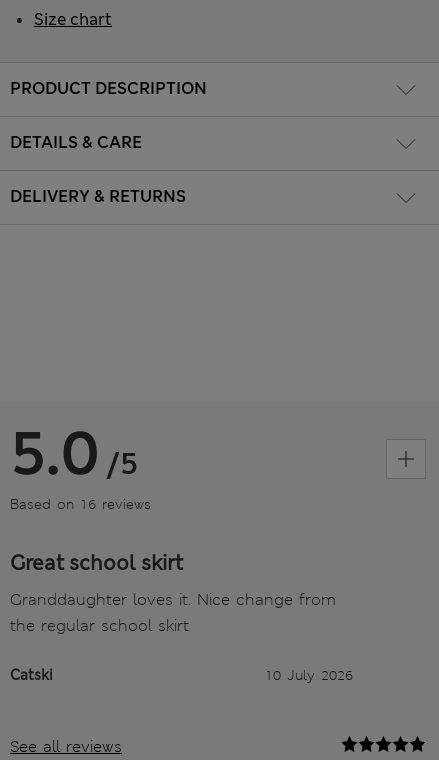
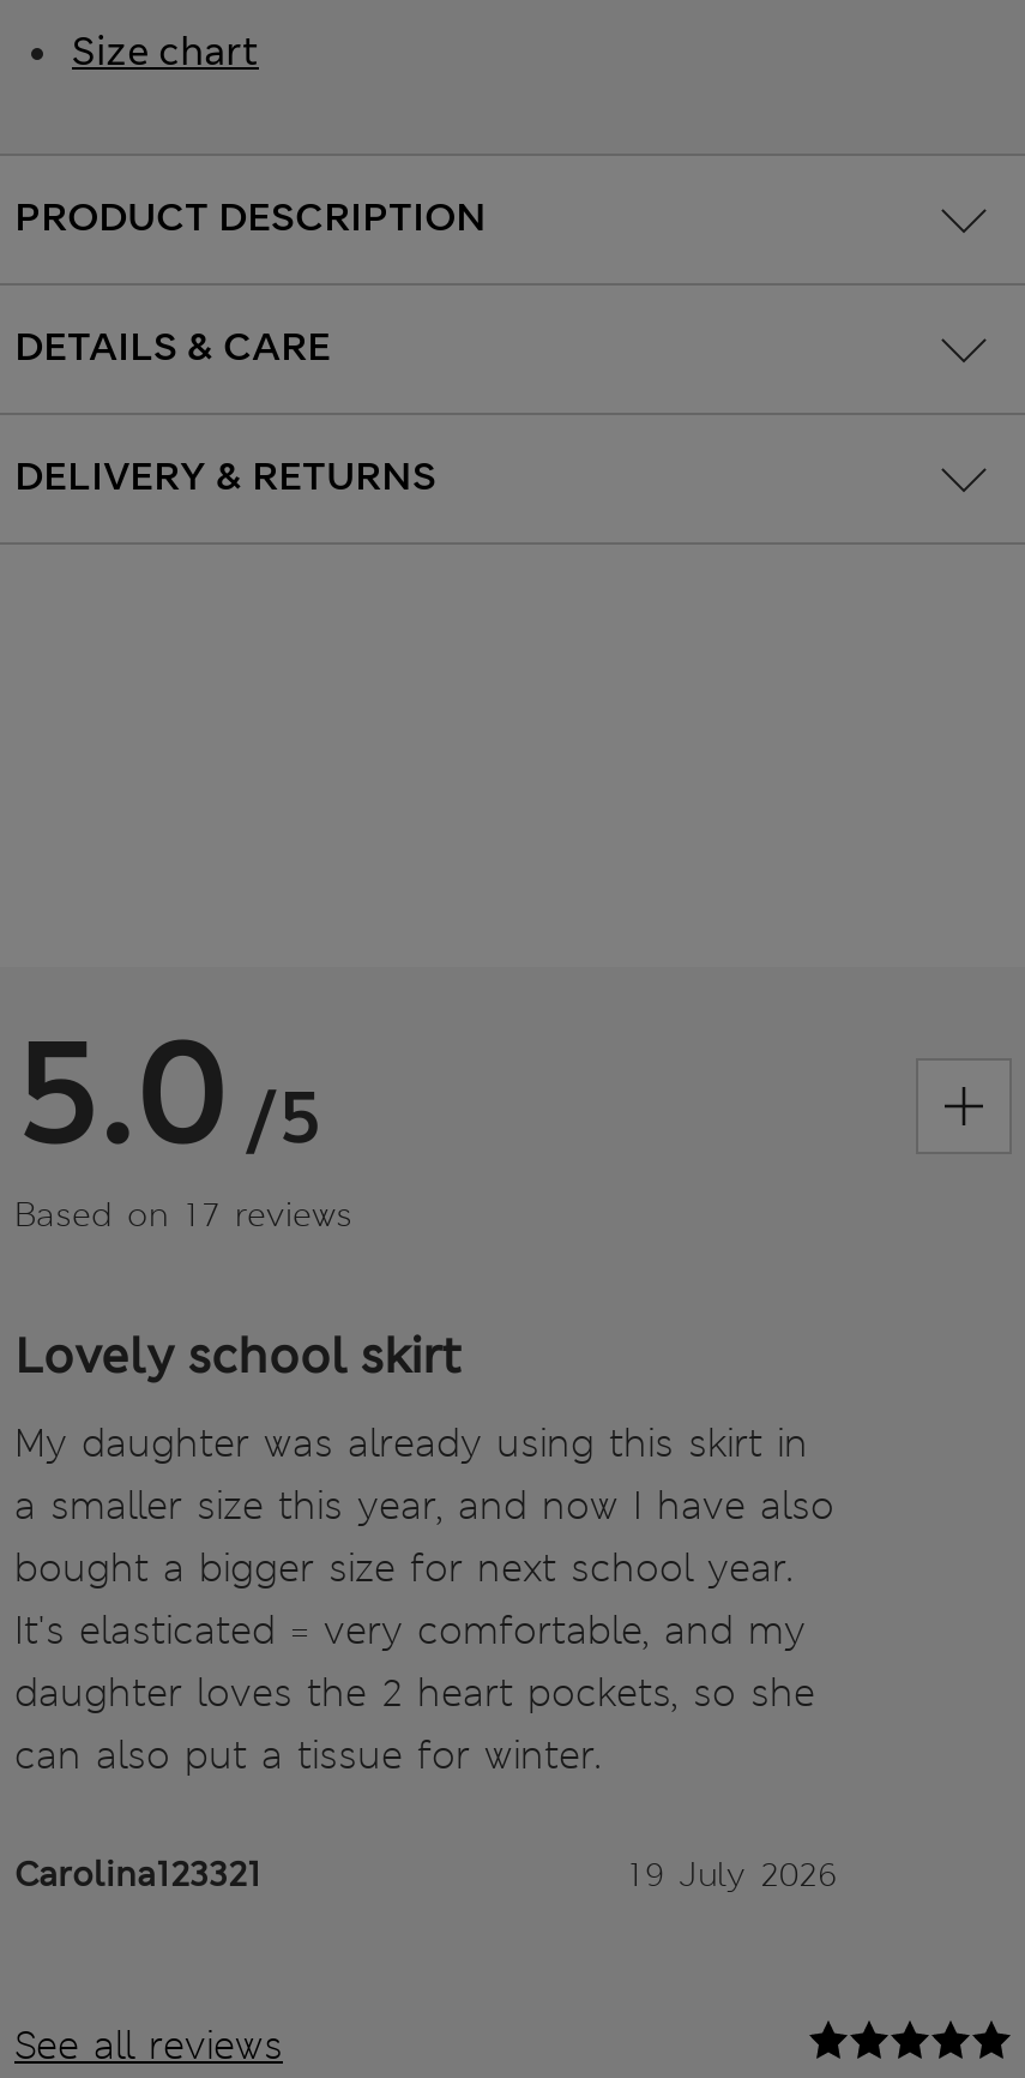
- Based on 16 reviews
+ Based on 17 reviews

- Great school skirt
+ Lovely school skirt

- Granddaughter loves it. Nice change from
- the regular school skirt
+ My daughter was already using this skirt in
+ a smaller size this year, and now I have also
+ bought a bigger size for next school year.
+ It's elasticated = very comfortable, and my
+ daughter loves the 2 heart pockets, so she
+ can also put a tissue for winter.

- Catski
- 10 July 2026
+ Carolina123321
+ 19 July 2026
